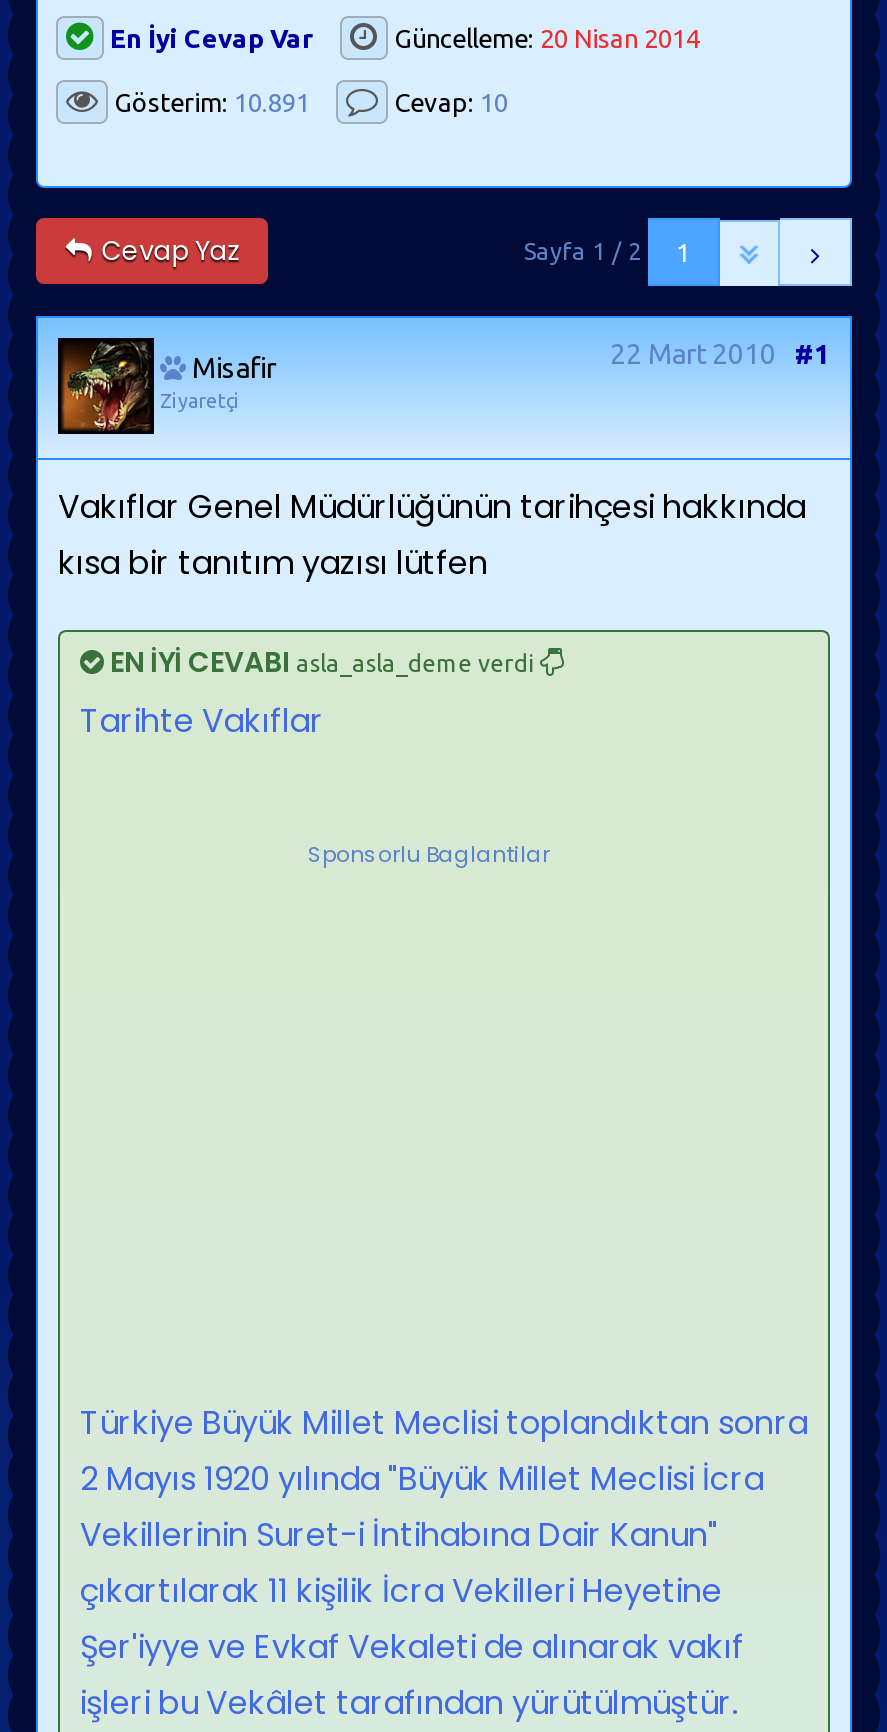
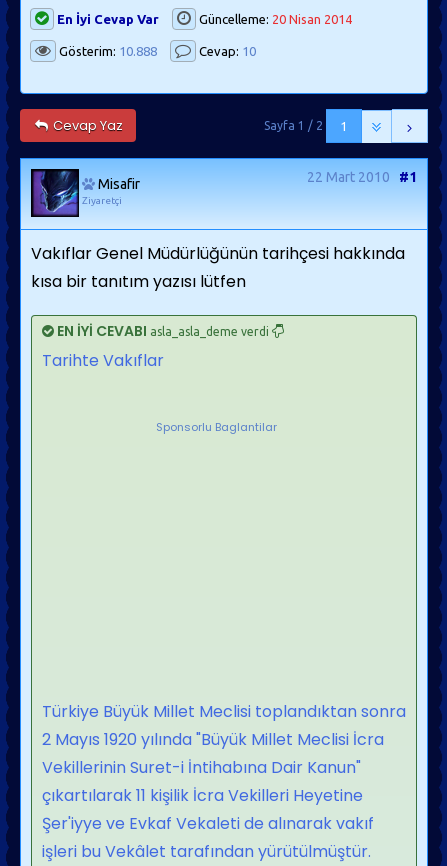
- Gösterim: 10.891
+ Gösterim: 10.888

- [image]
+ [image]
